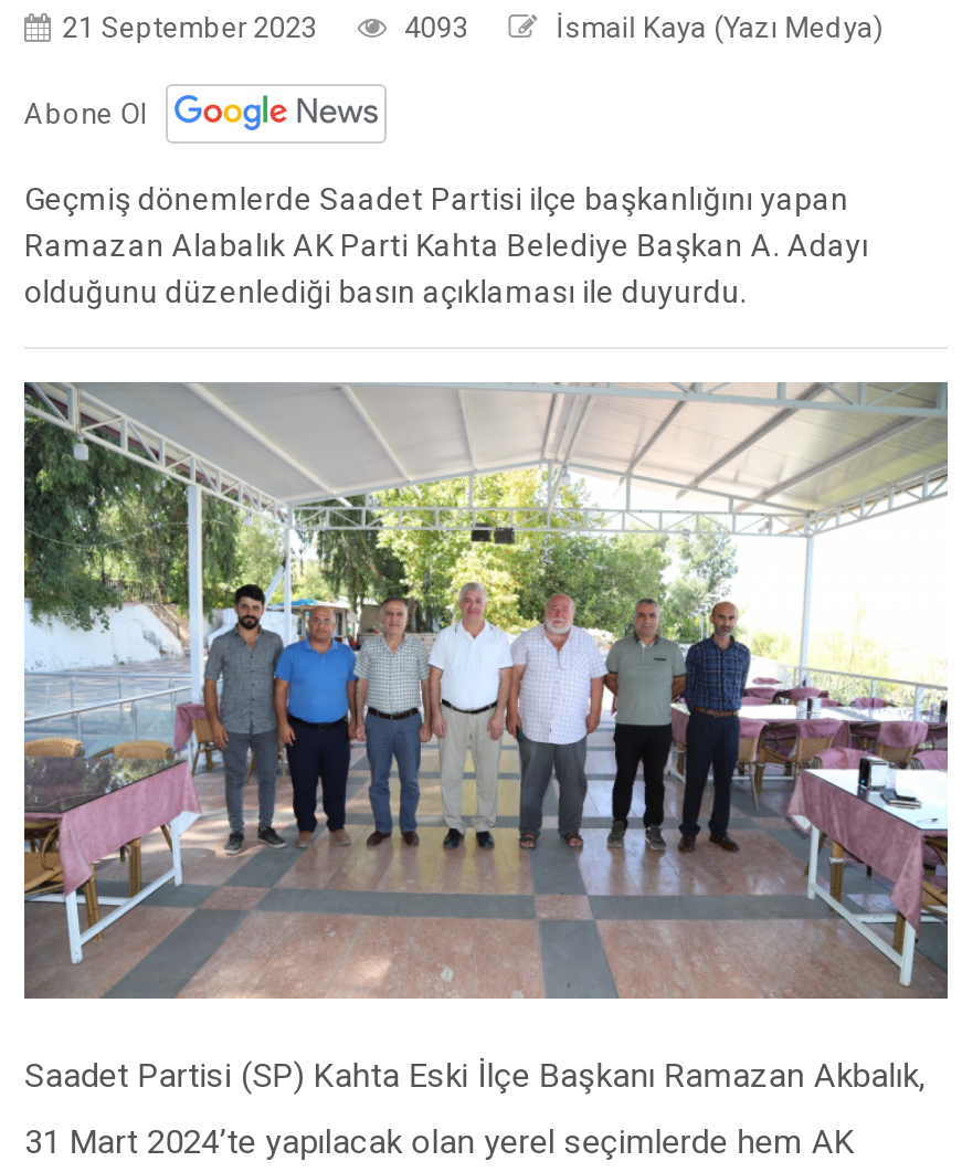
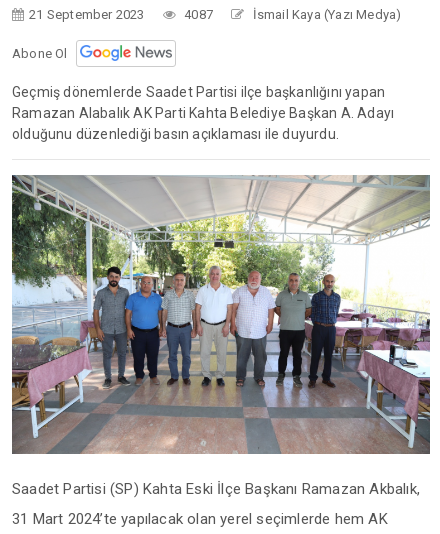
- 4093
+ 4087
